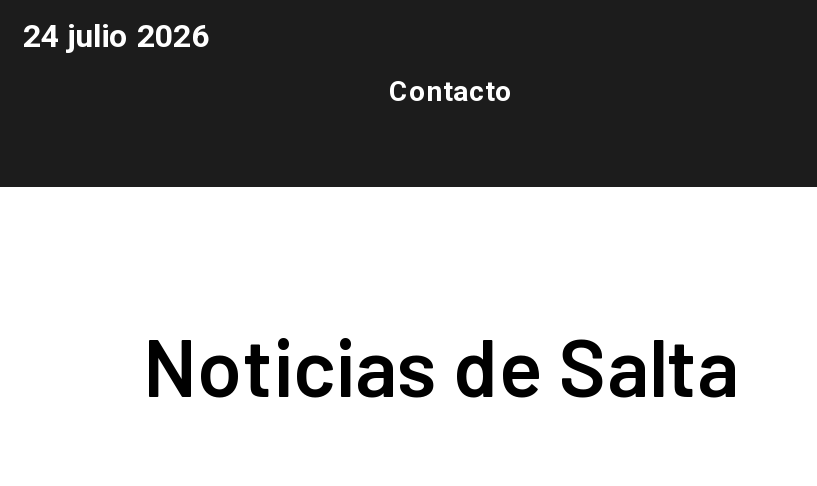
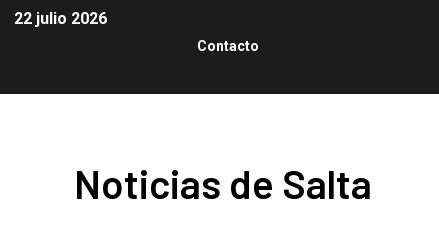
- 24 julio 2026
+ 22 julio 2026
